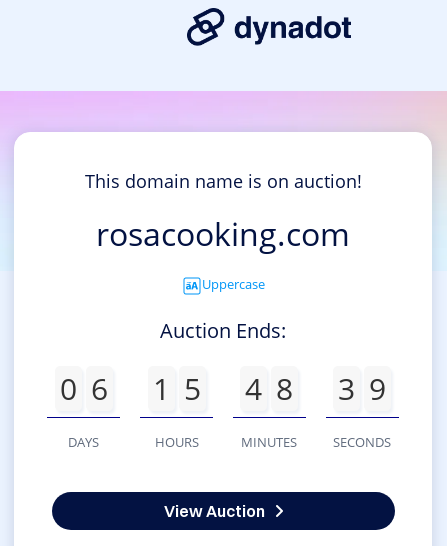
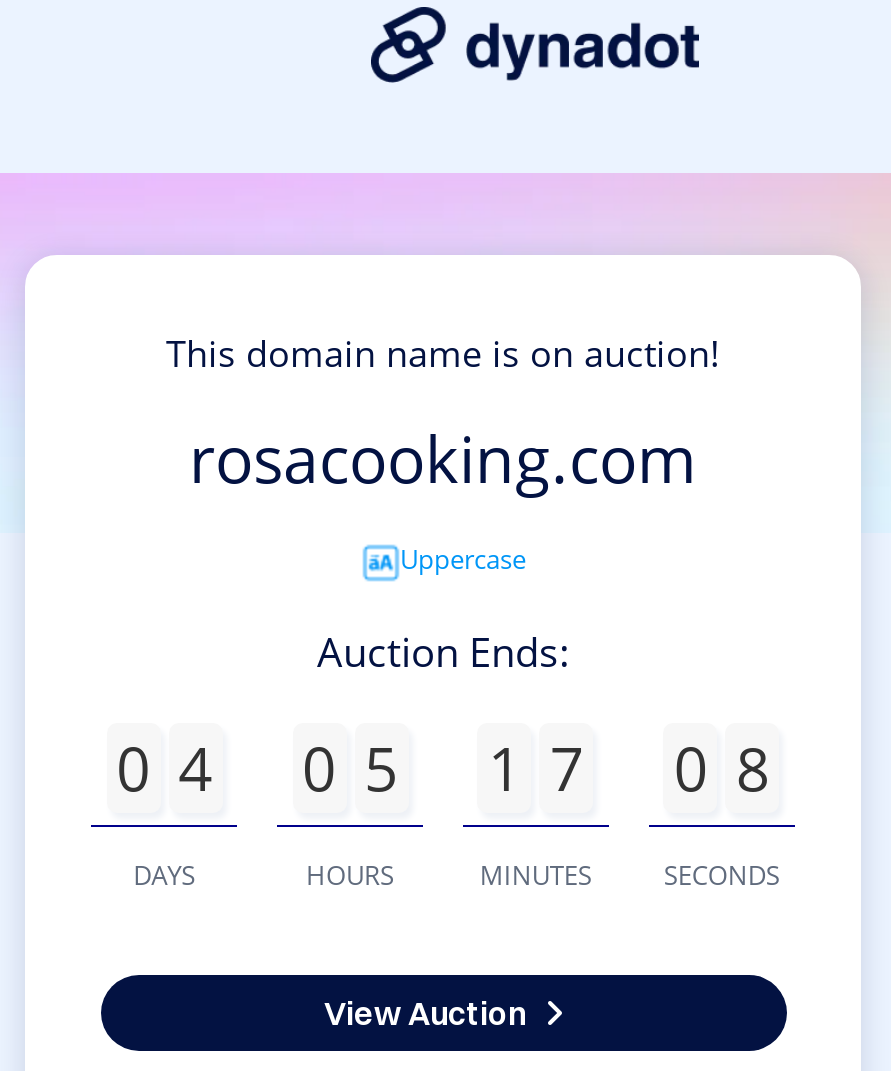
- 0 6
+ 0 4

- 1 5
+ 0 5

- 4 8
+ 1 7

- 3 9
+ 0 8
